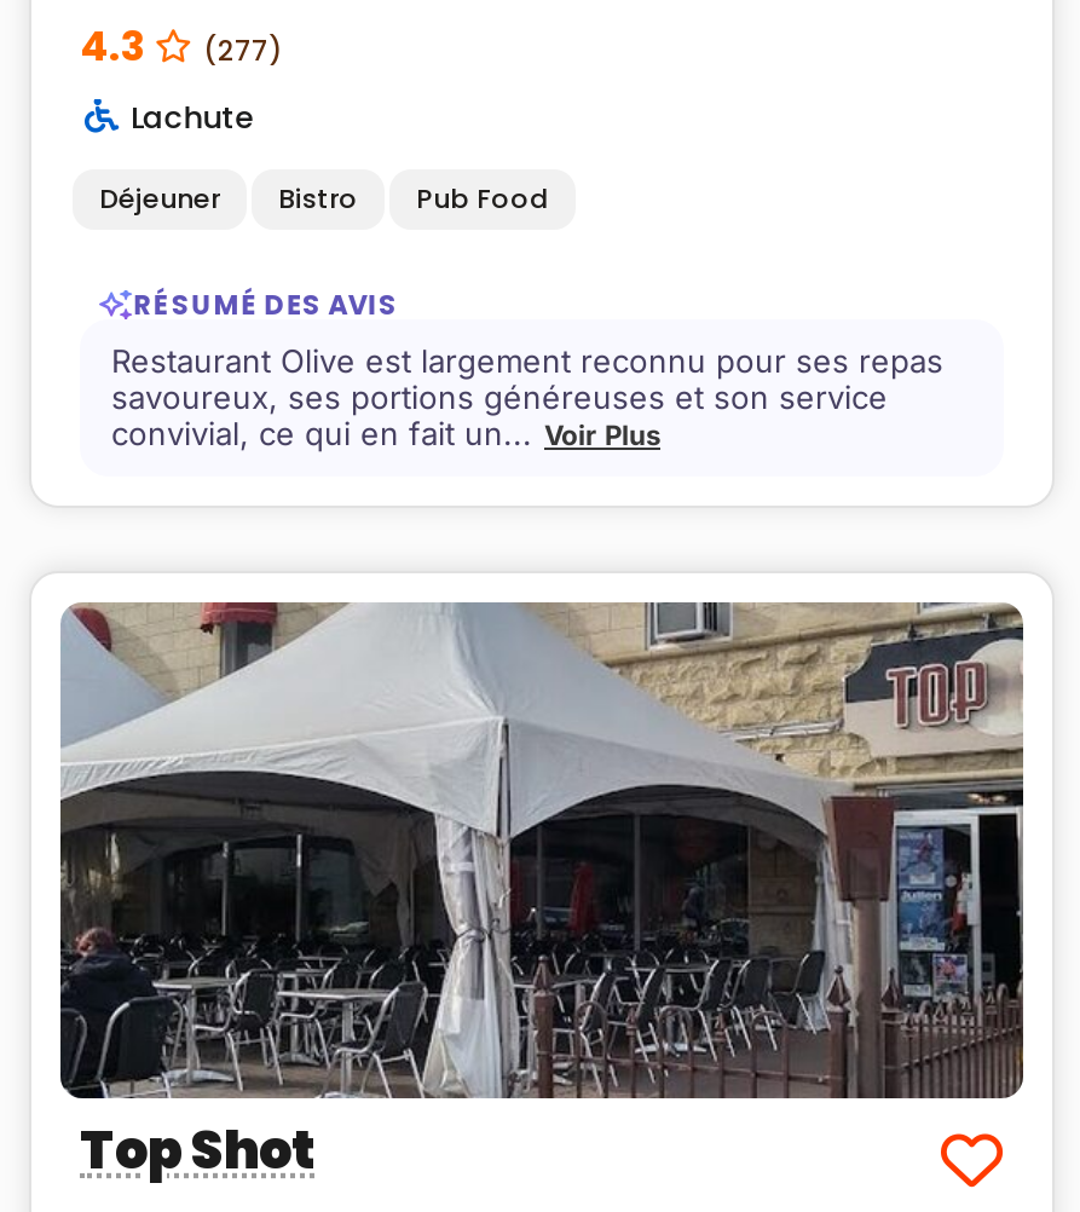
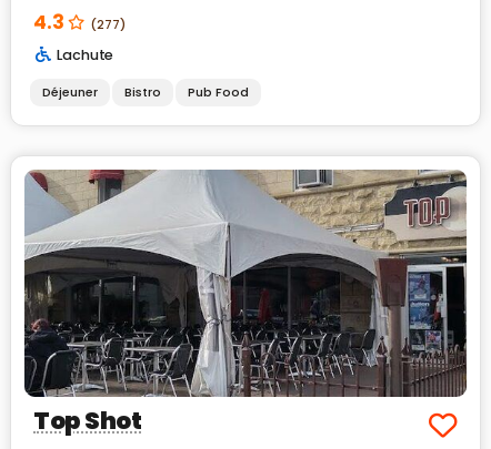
- RÉSUMÉ DES AVIS
- Restaurant Olive est largement reconnu pour ses repas
- savoureux, ses portions généreuses et son service
- convivial, ce qui en fait un... Voir Plus
